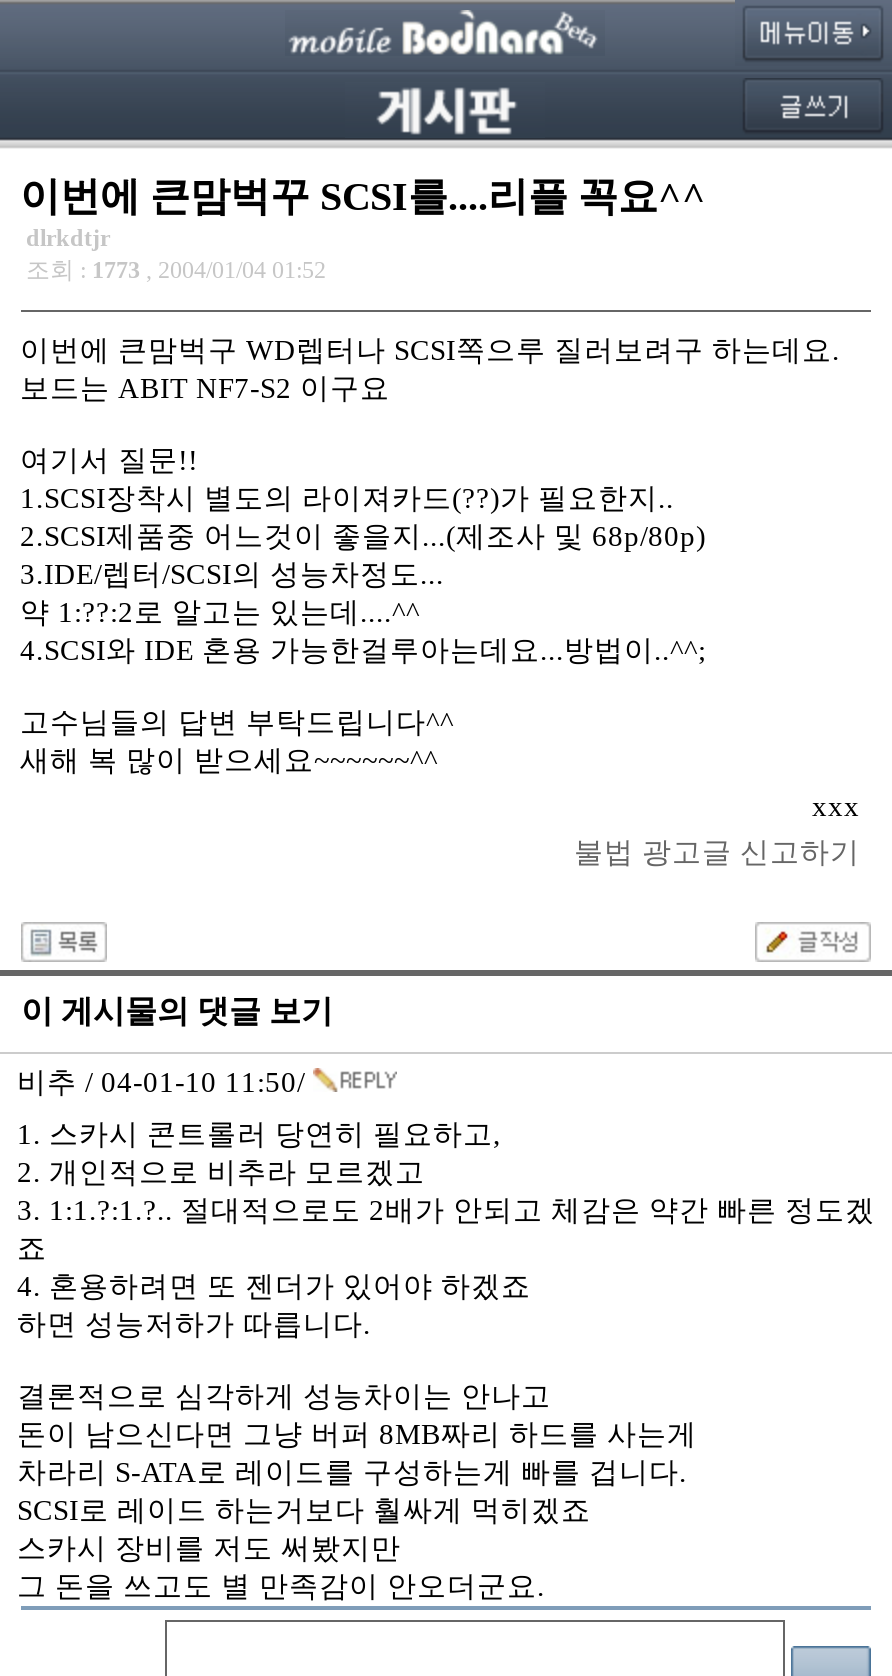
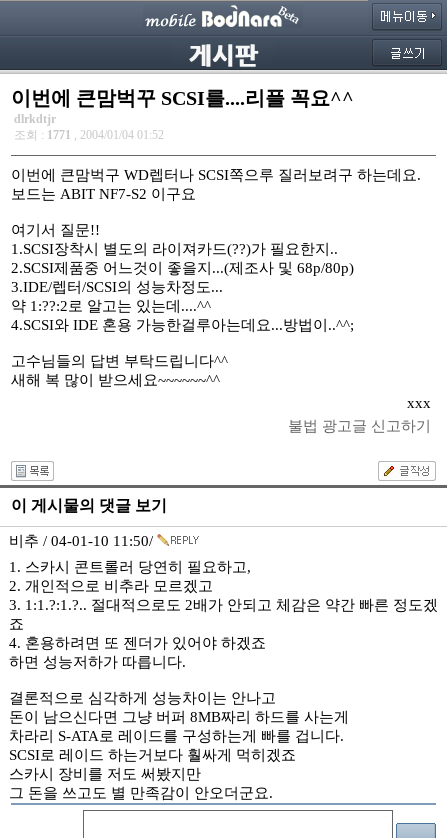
- 조회 : 1773, 2004/01/04 01:52
+ 조회 : 1771, 2004/01/04 01:52
